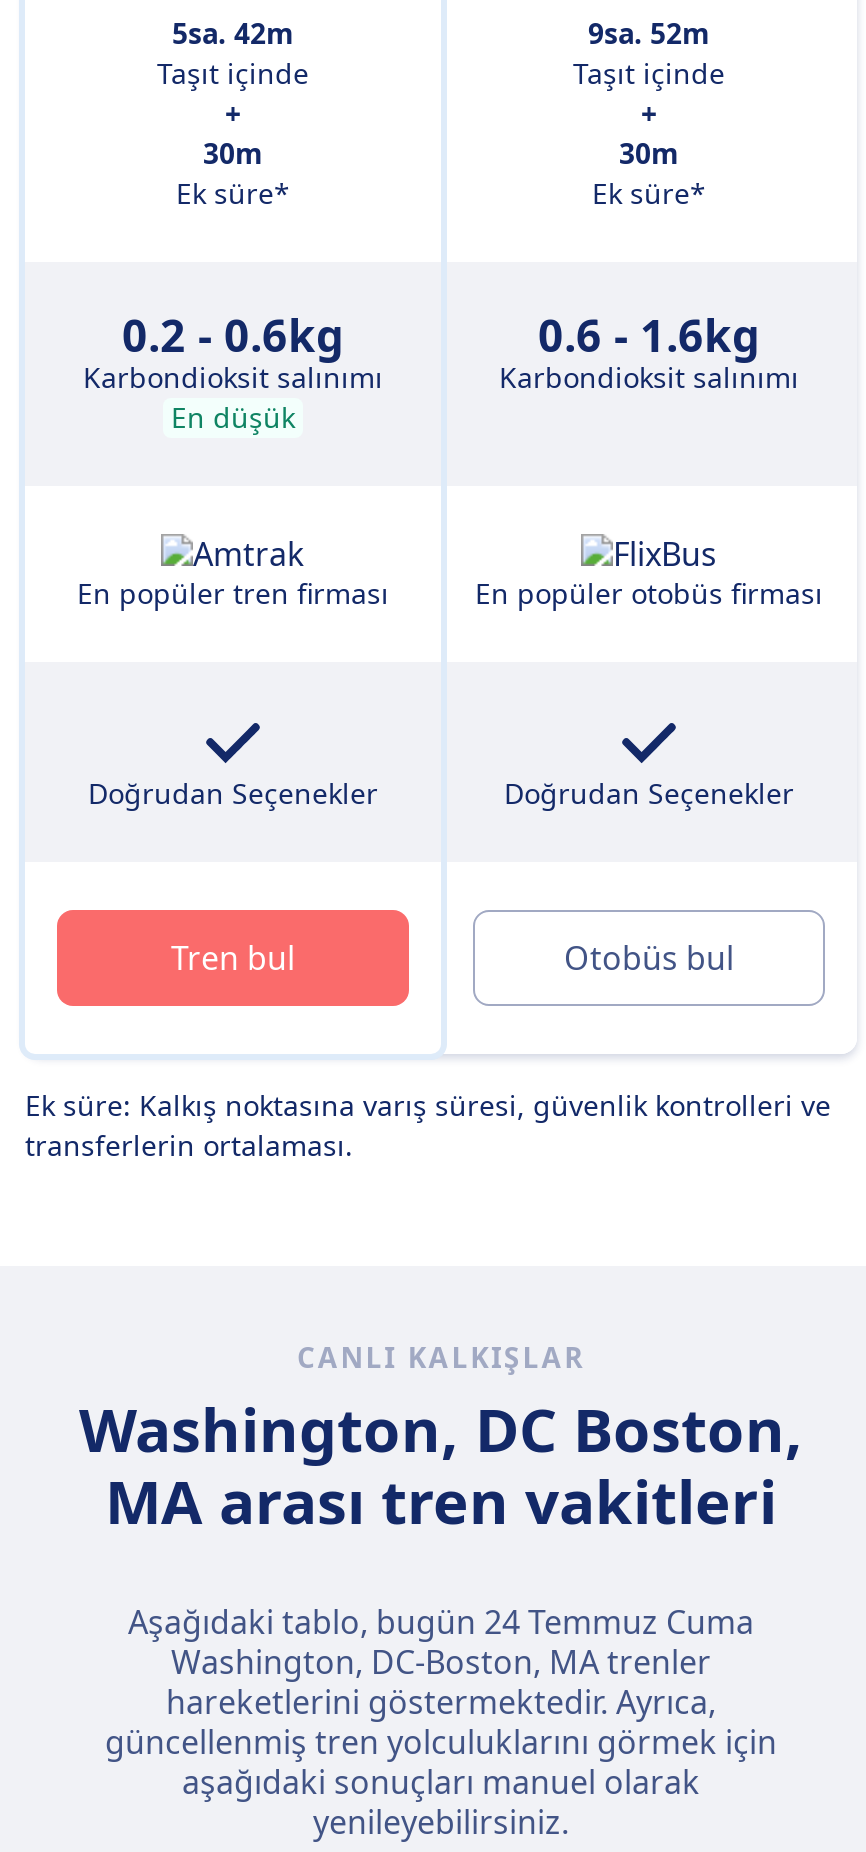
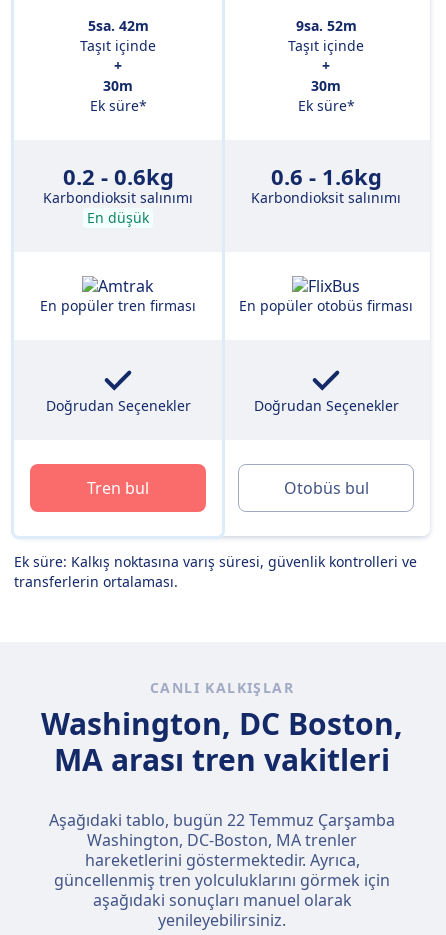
- Aşağıdaki tablo, bugün 24 Temmuz Cuma
+ Aşağıdaki tablo, bugün 22 Temmuz Çarşamba
